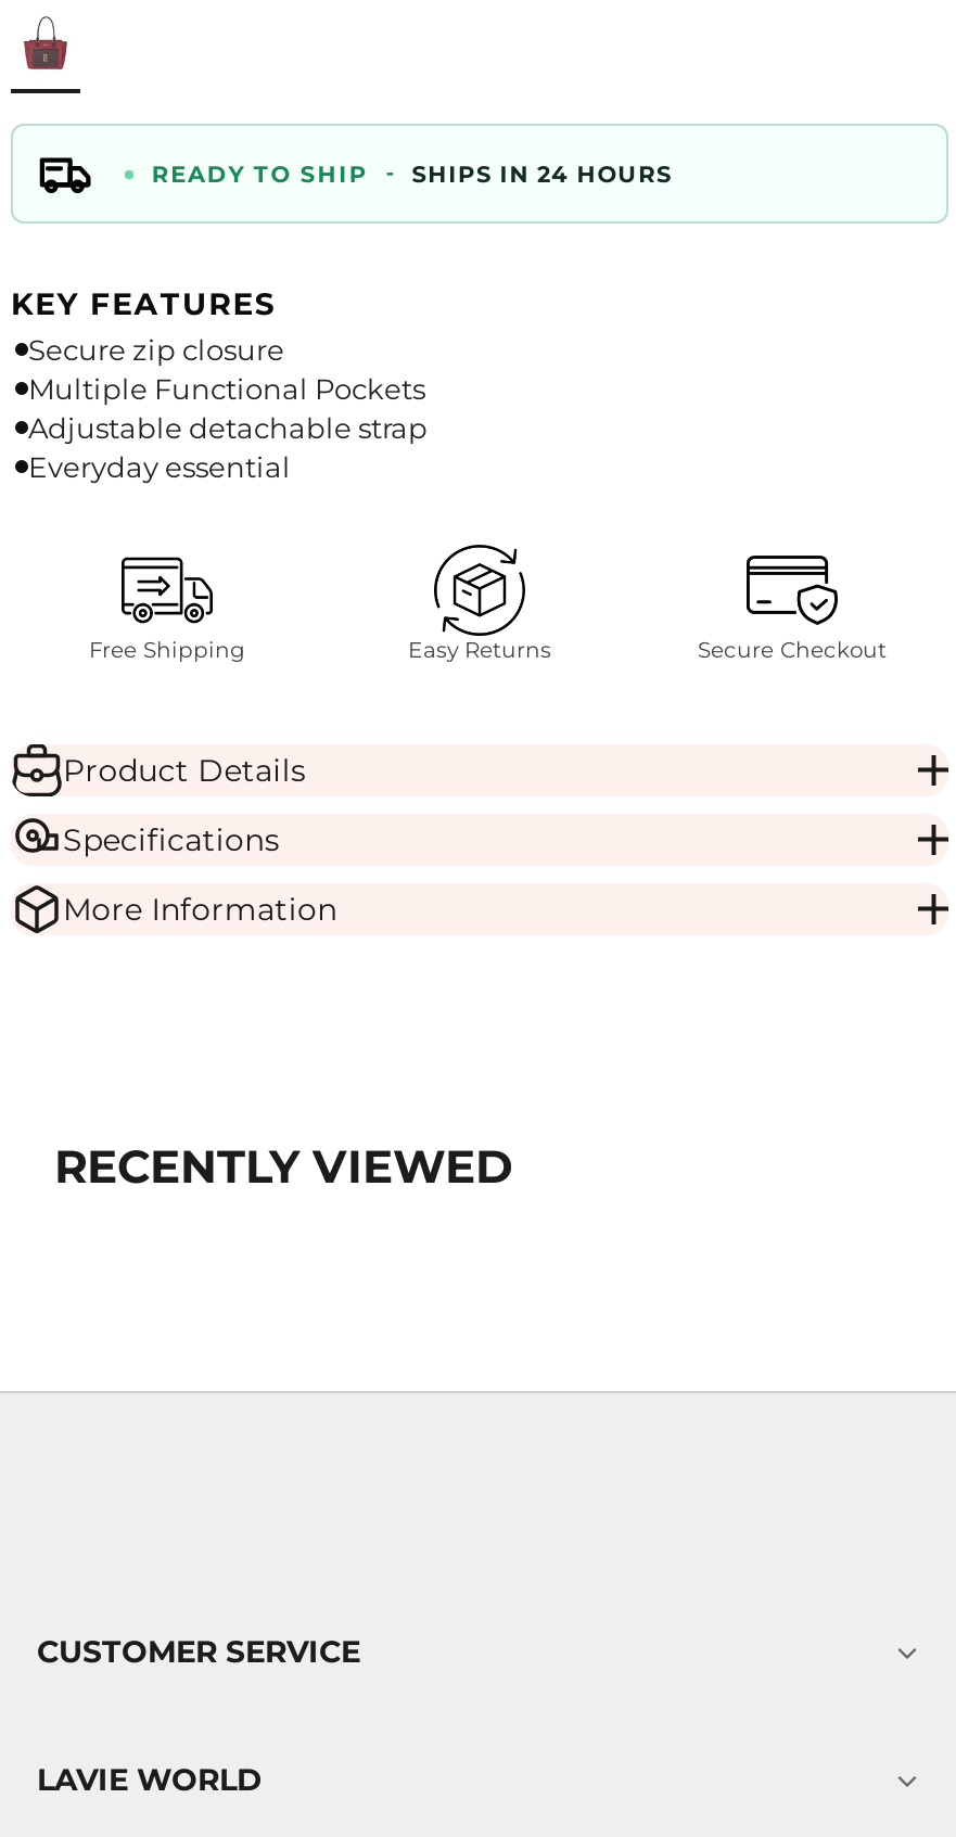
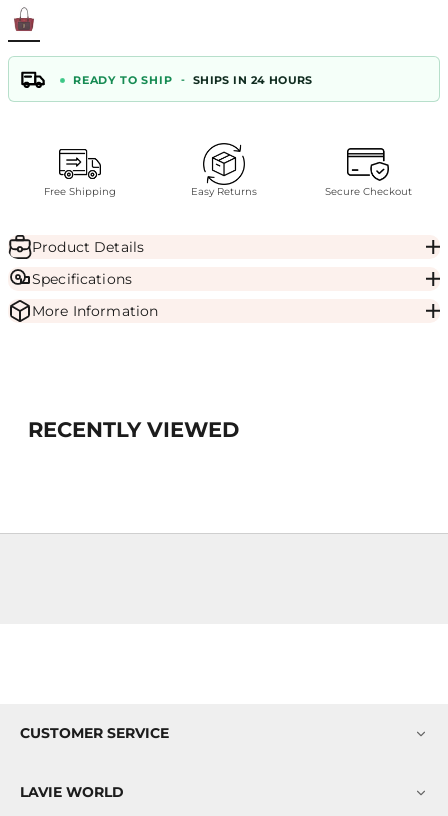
- KEY FEATURES
- Secure zip closure
- Multiple Functional Pockets
- Adjustable detachable strap
- Everyday essential

moved up: Free Shipping | Easy Returns | Secure Checkout | Product Details | Specifications | More Information | RECENTLY VIEWED
